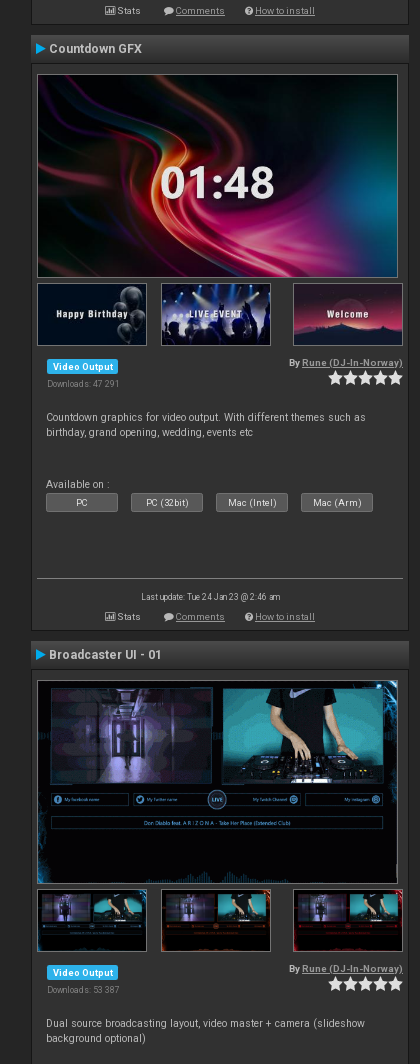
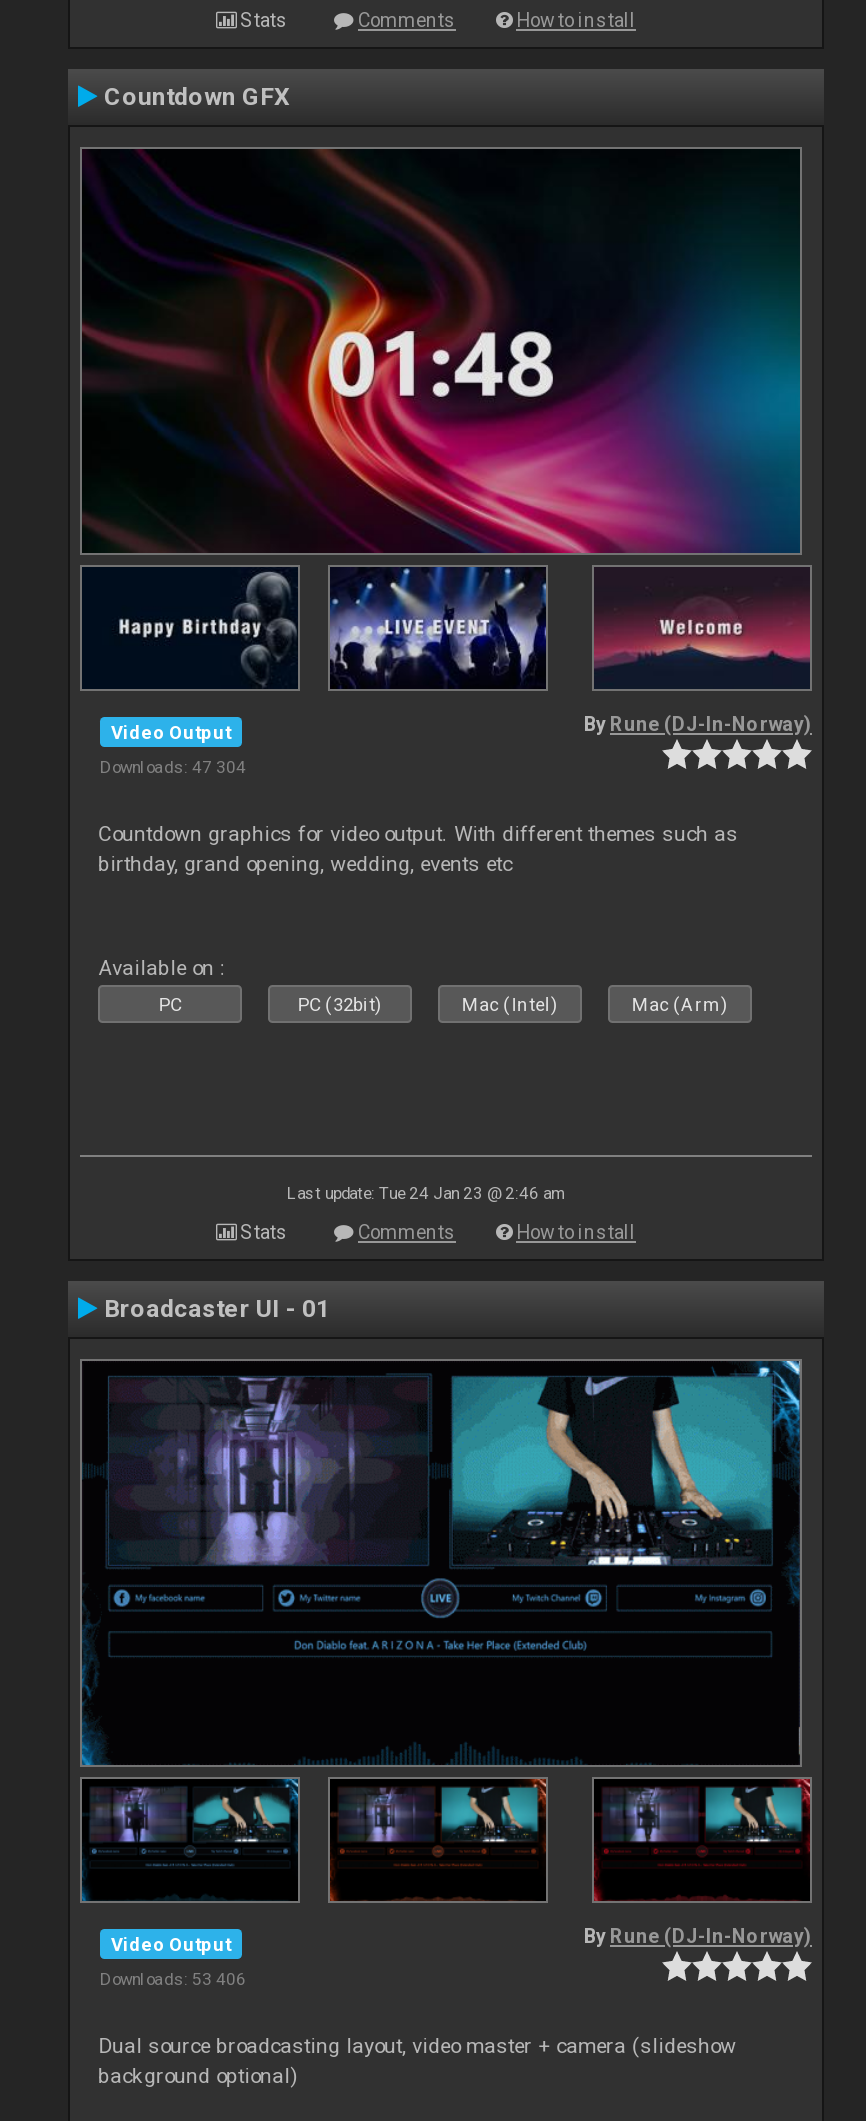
- Downloads: 47 291
+ Downloads: 47 304

- Downloads: 53 387
+ Downloads: 53 406
